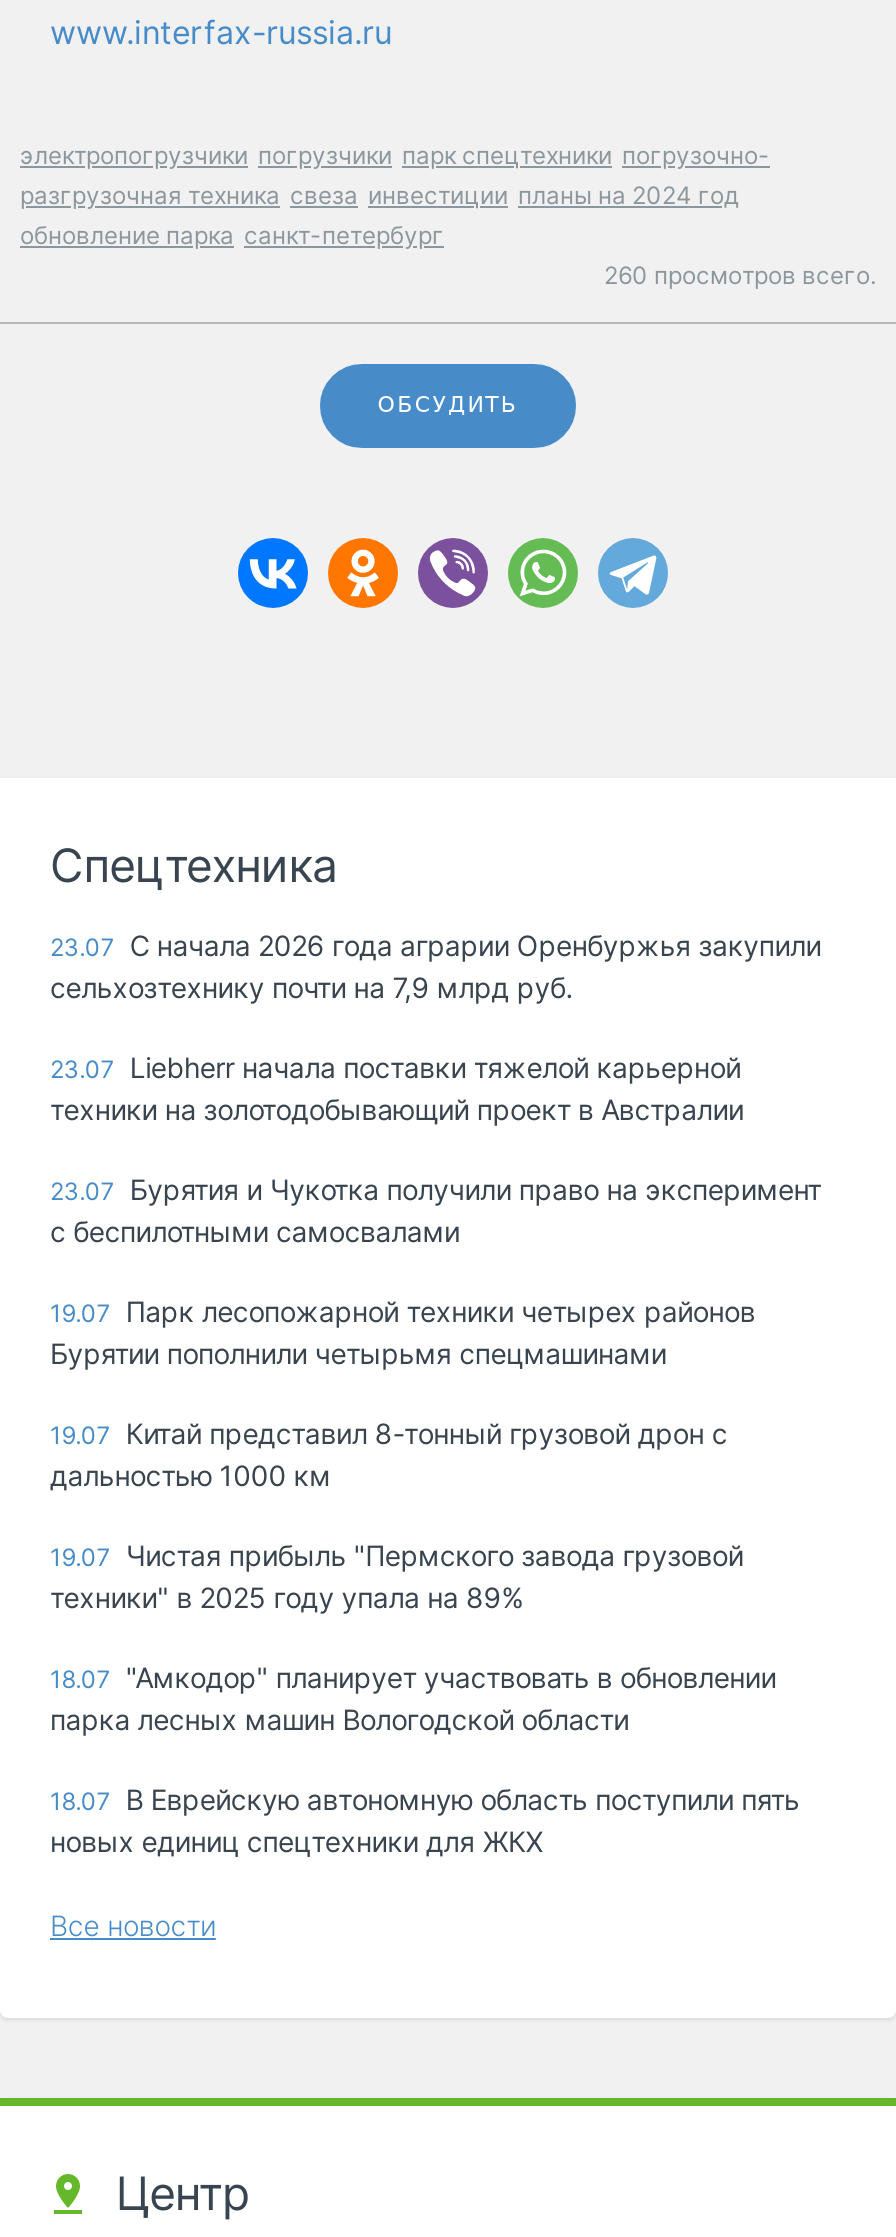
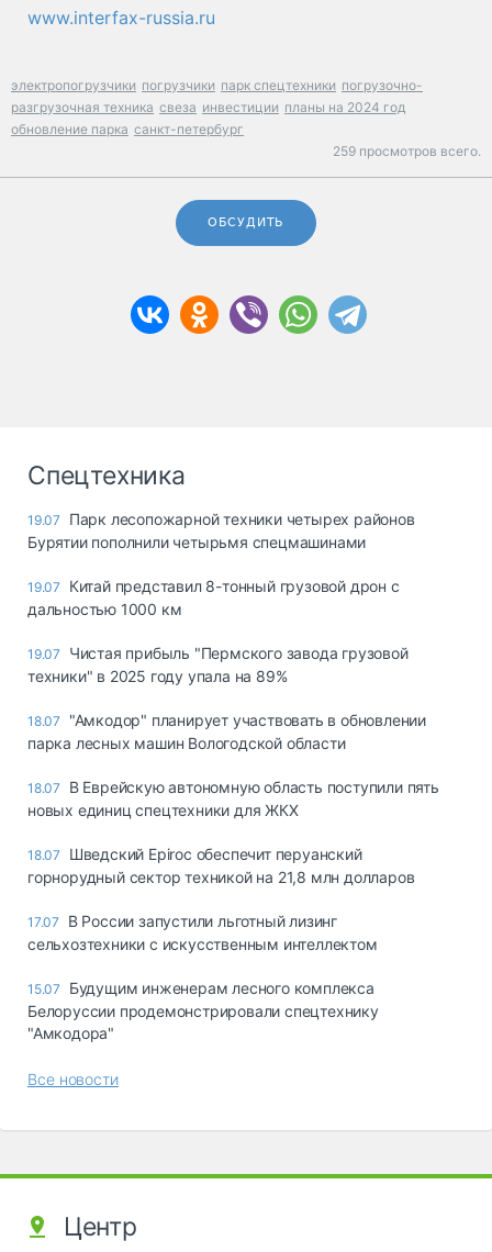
- 260 просмотров всего.
+ 259 просмотров всего.

- 23.07 С начала 2026 года аграрии Оренбуржья закупили
- сельхозтехнику почти на 7,9 млрд руб.
- 23.07 Liebherr начала поставки тяжелой карьерной
- техники на золотодобывающий проект в Австралии
- 23.07 Бурятия и Чукотка получили право на эксперимент
- с беспилотными самосвалами

moved up: 19.07 Парк лесопожарной техники четырех районов | Бурятии пополнили четырьмя спецмашинами | 19.07 Китай представил 8-тонный грузовой дрон с | ... | 18.07 В Еврейскую автономную область поступили пять | новых единиц спецтехники для ЖКХ

+ 18.07 Шведский Epiroc обеспечит перуанский
+ горнорудный сектор техникой на 21,8 млн долларов
+ 17.07 В России запустили льготный лизинг
+ сельхозтехники с искусственным интеллектом
+ 15.07 Будущим инженерам лесного комплекса
+ Белоруссии продемонстрировали спецтехнику
+ "Амкодора"
